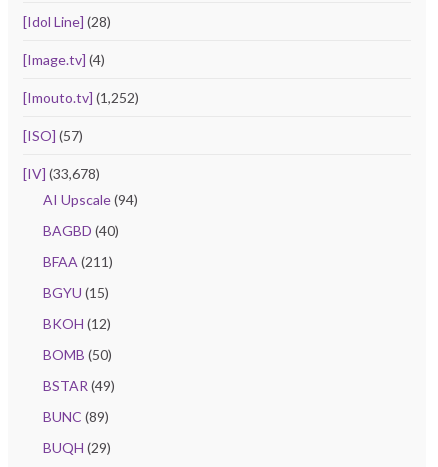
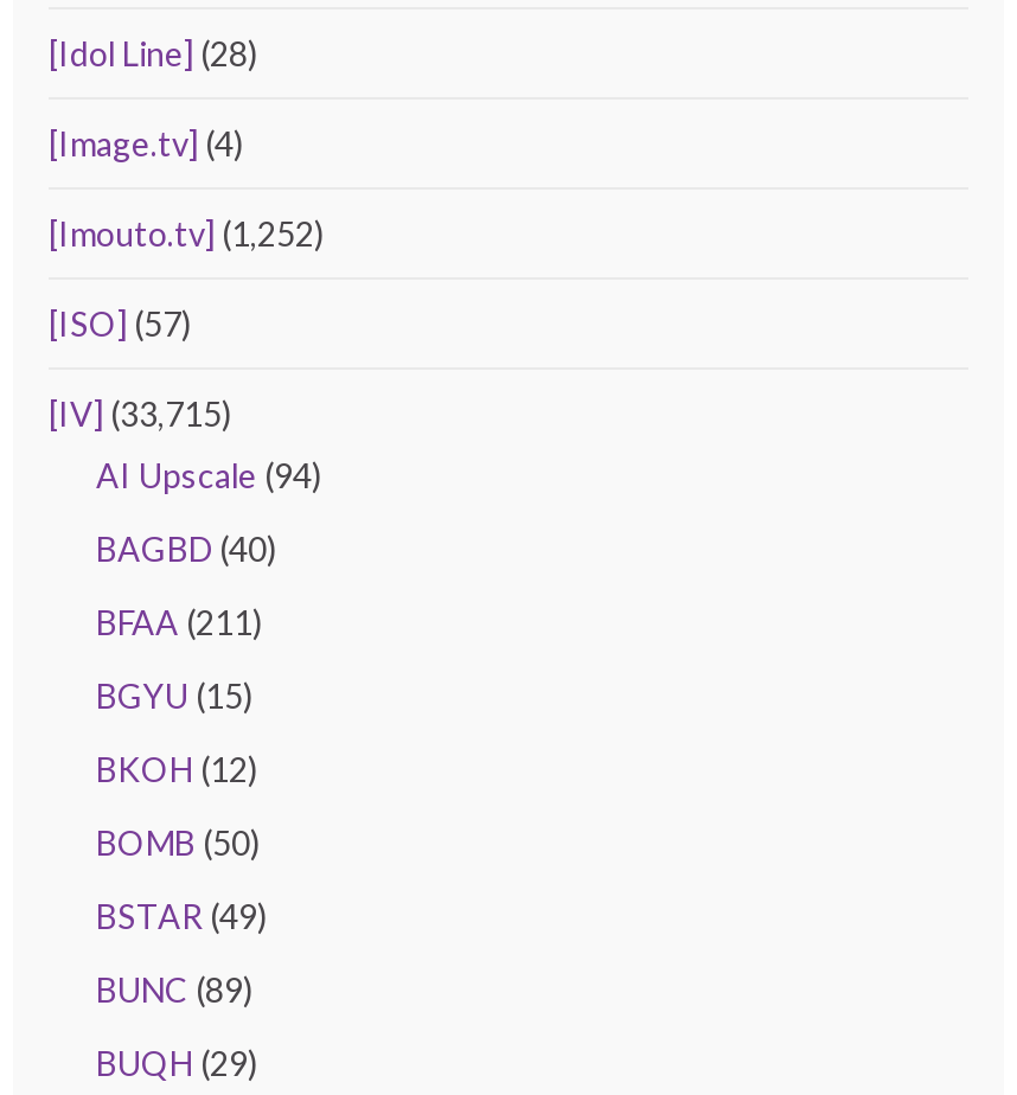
- [IV] (33,678)
+ [IV] (33,715)
